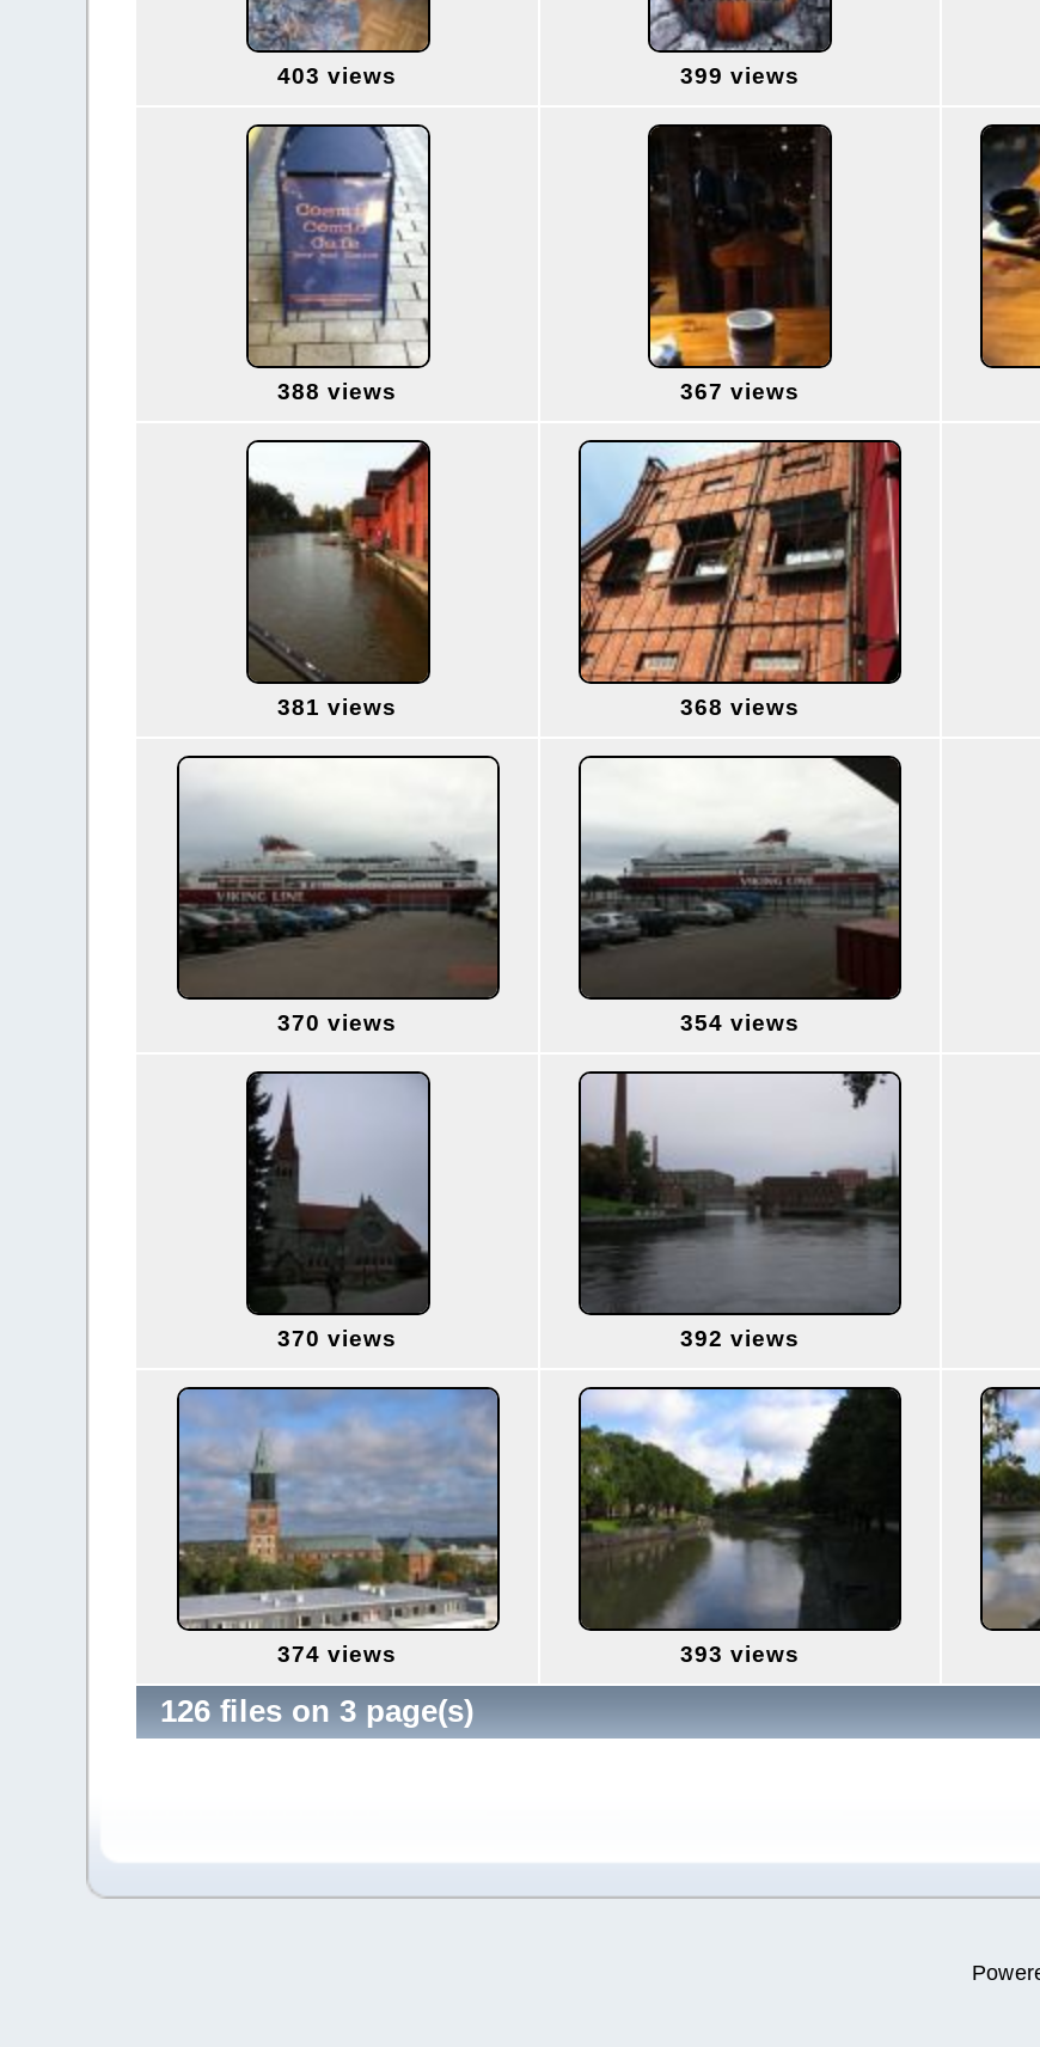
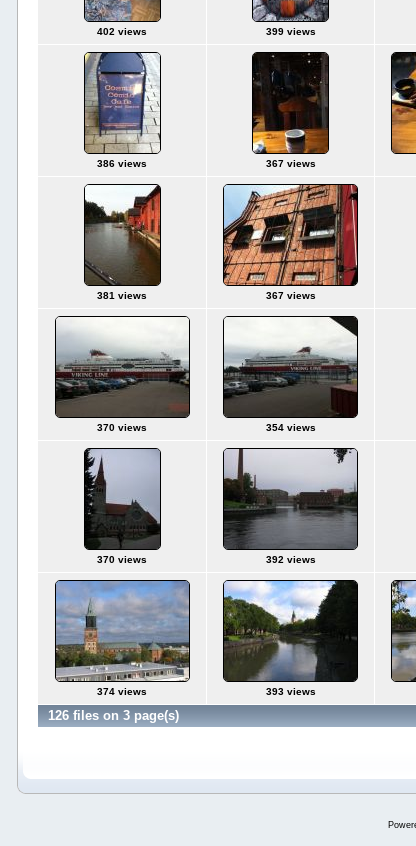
- 403 views
+ 402 views

- 388 views
+ 386 views

- 368 views
+ 367 views
